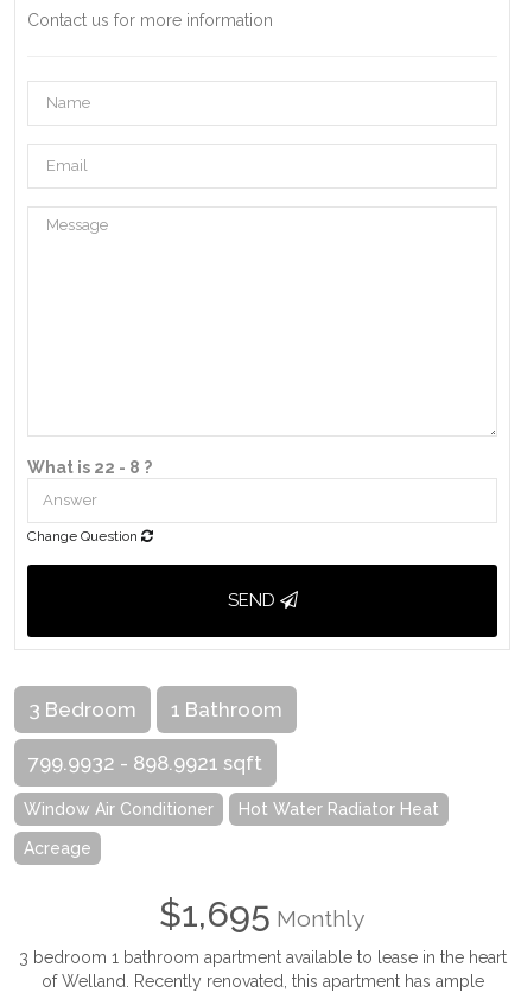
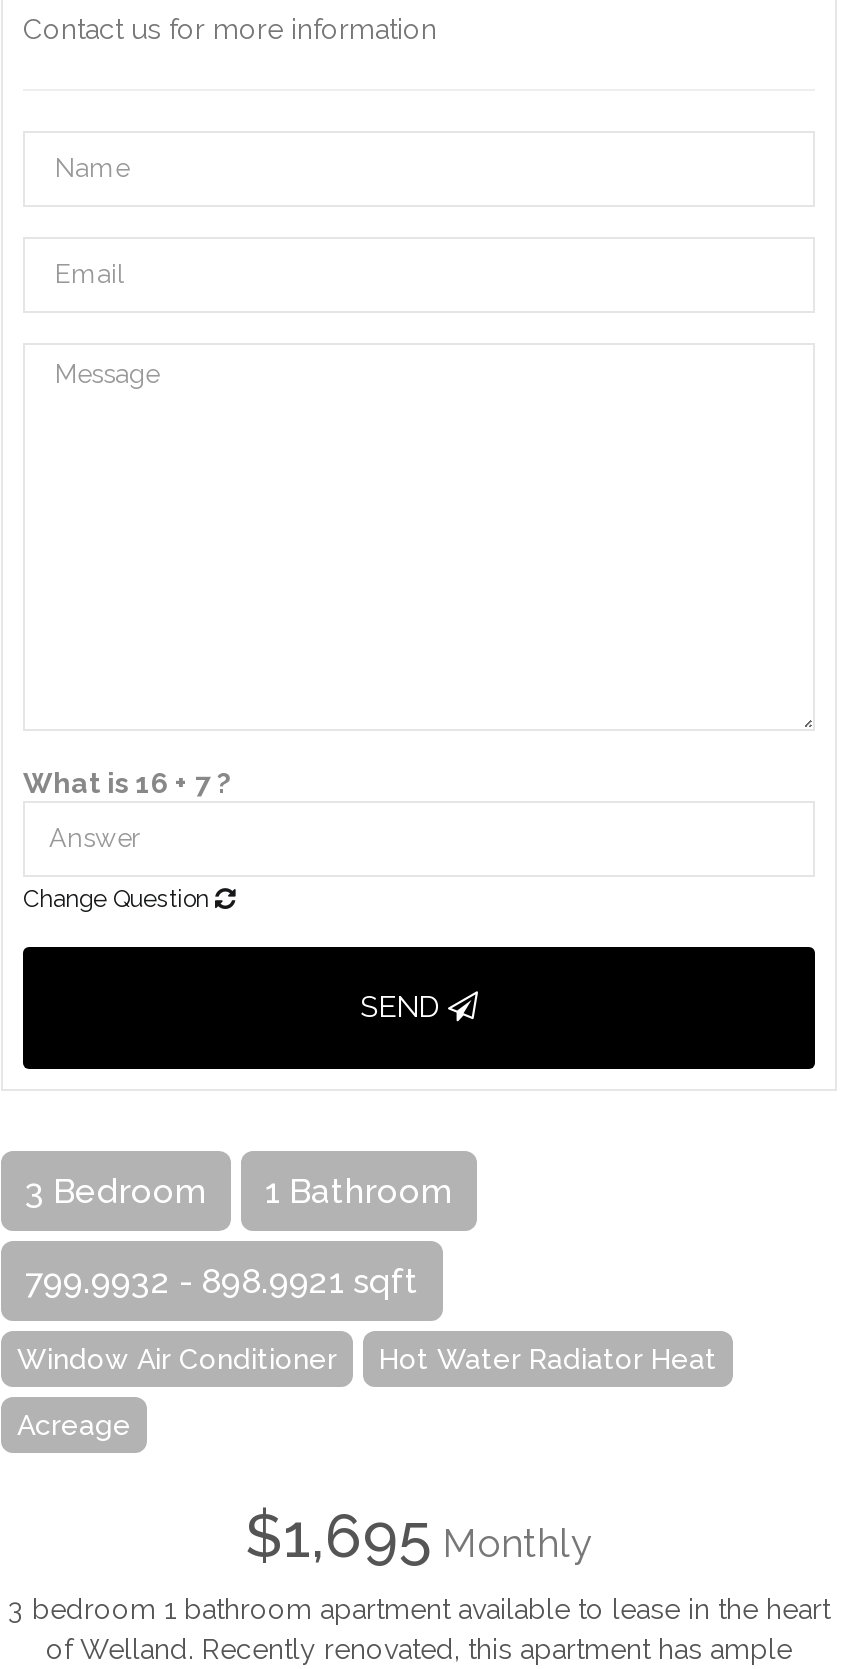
- What is 22 - 8 ?
+ What is 16 + 7 ?
